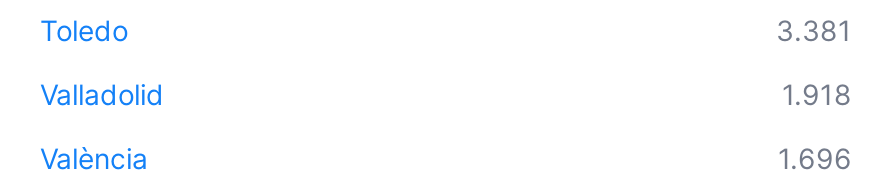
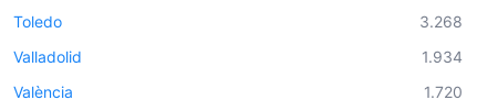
- 3.381
+ 3.268

- 1.918
+ 1.934

- 1.696
+ 1.720
